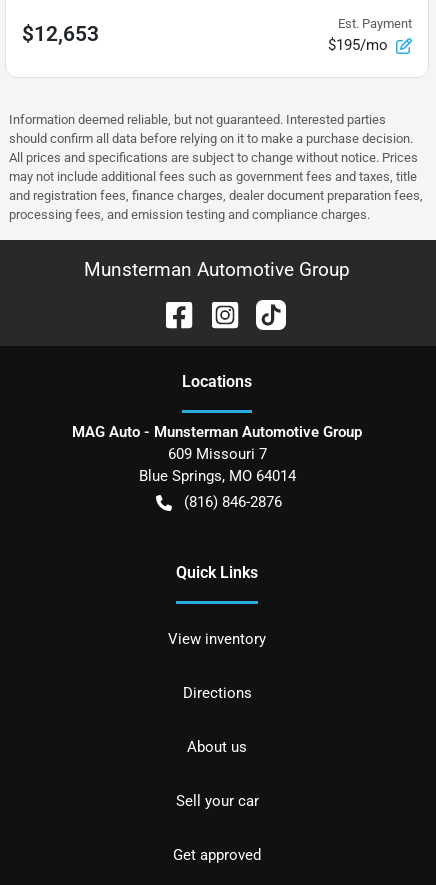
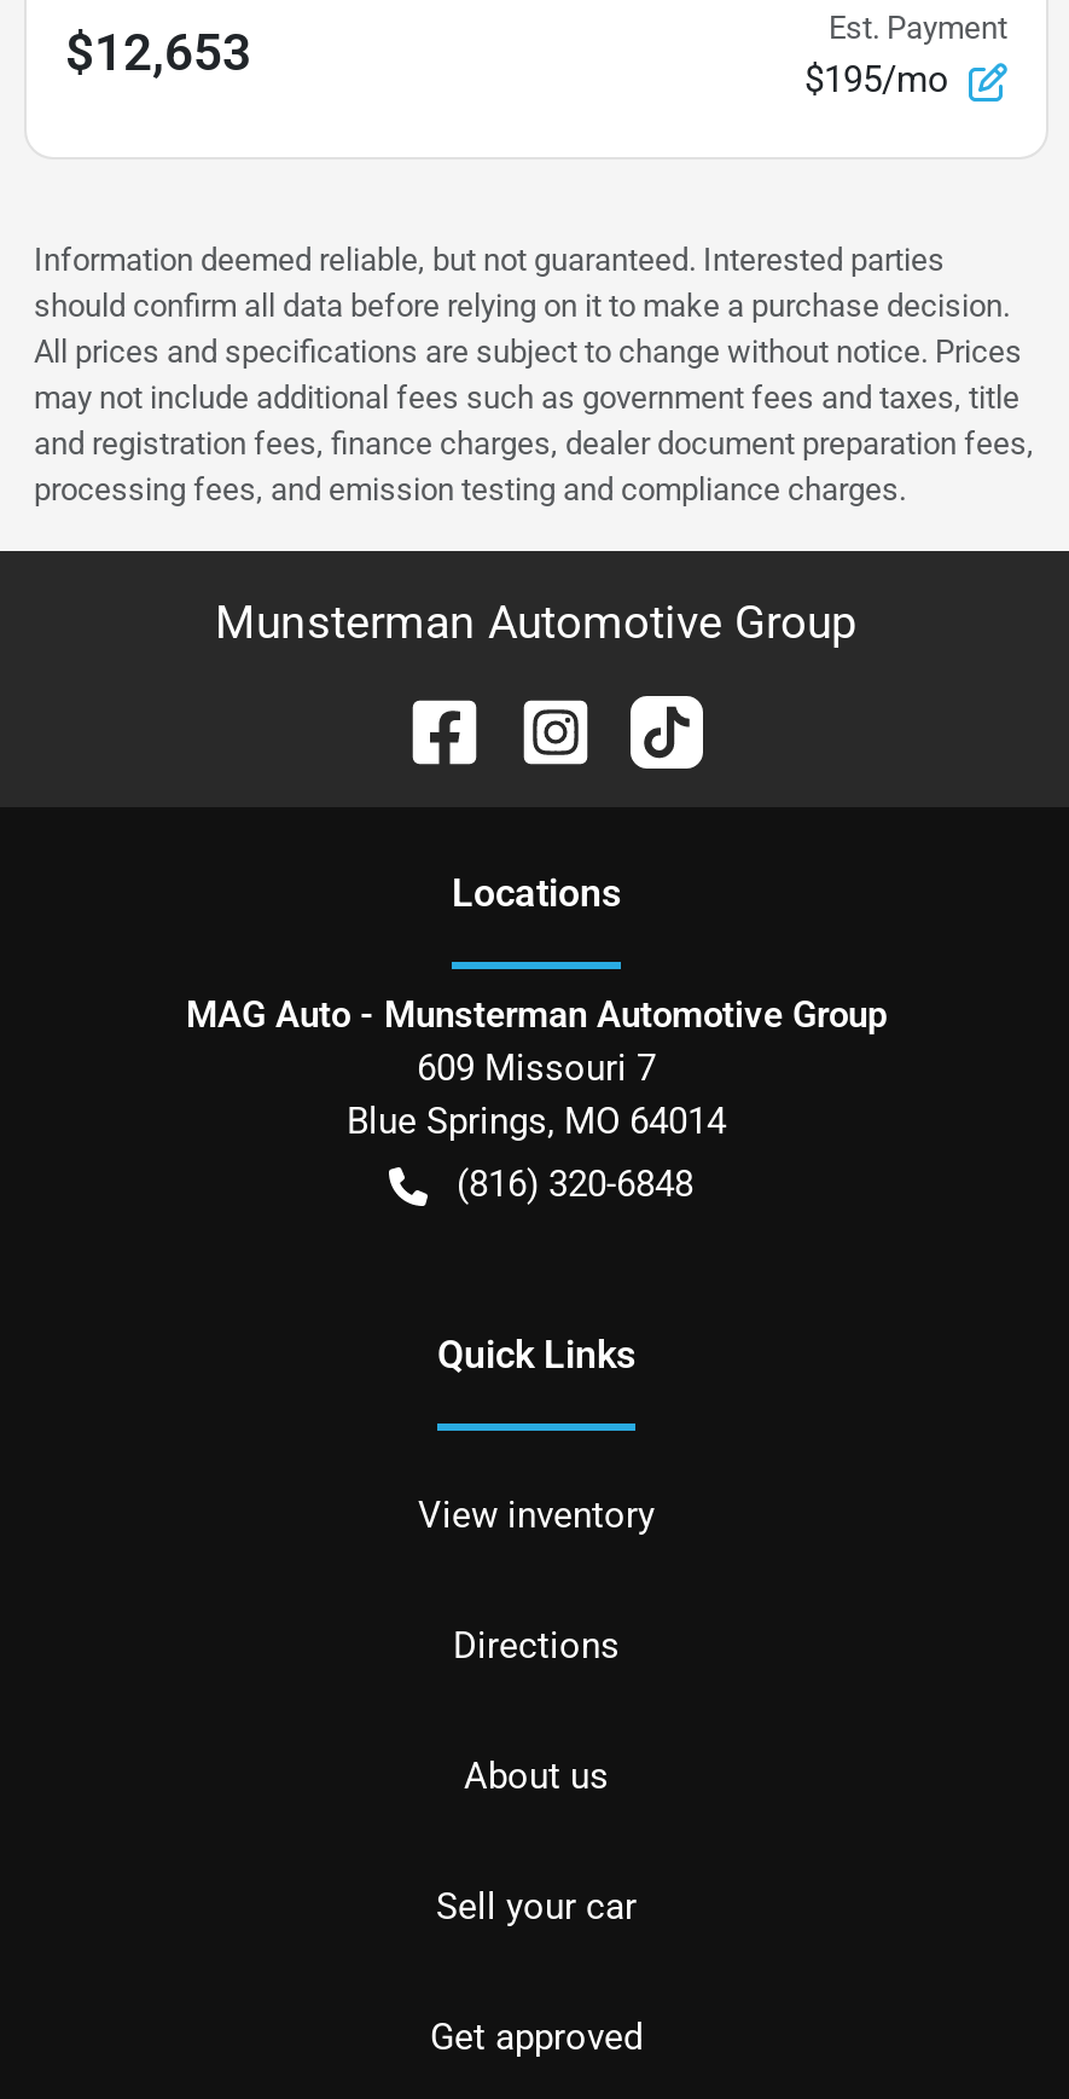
- (816) 846-2876
+ (816) 320-6848
